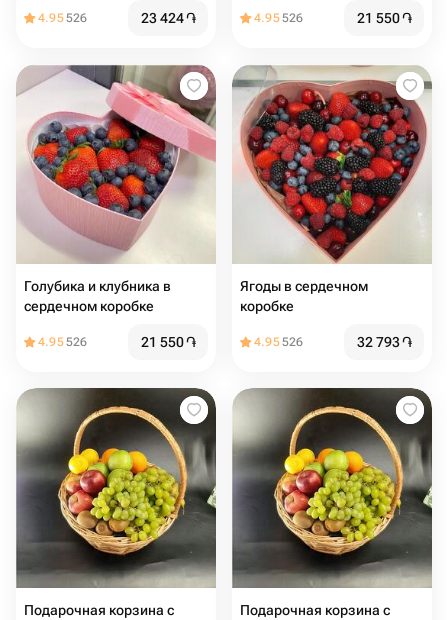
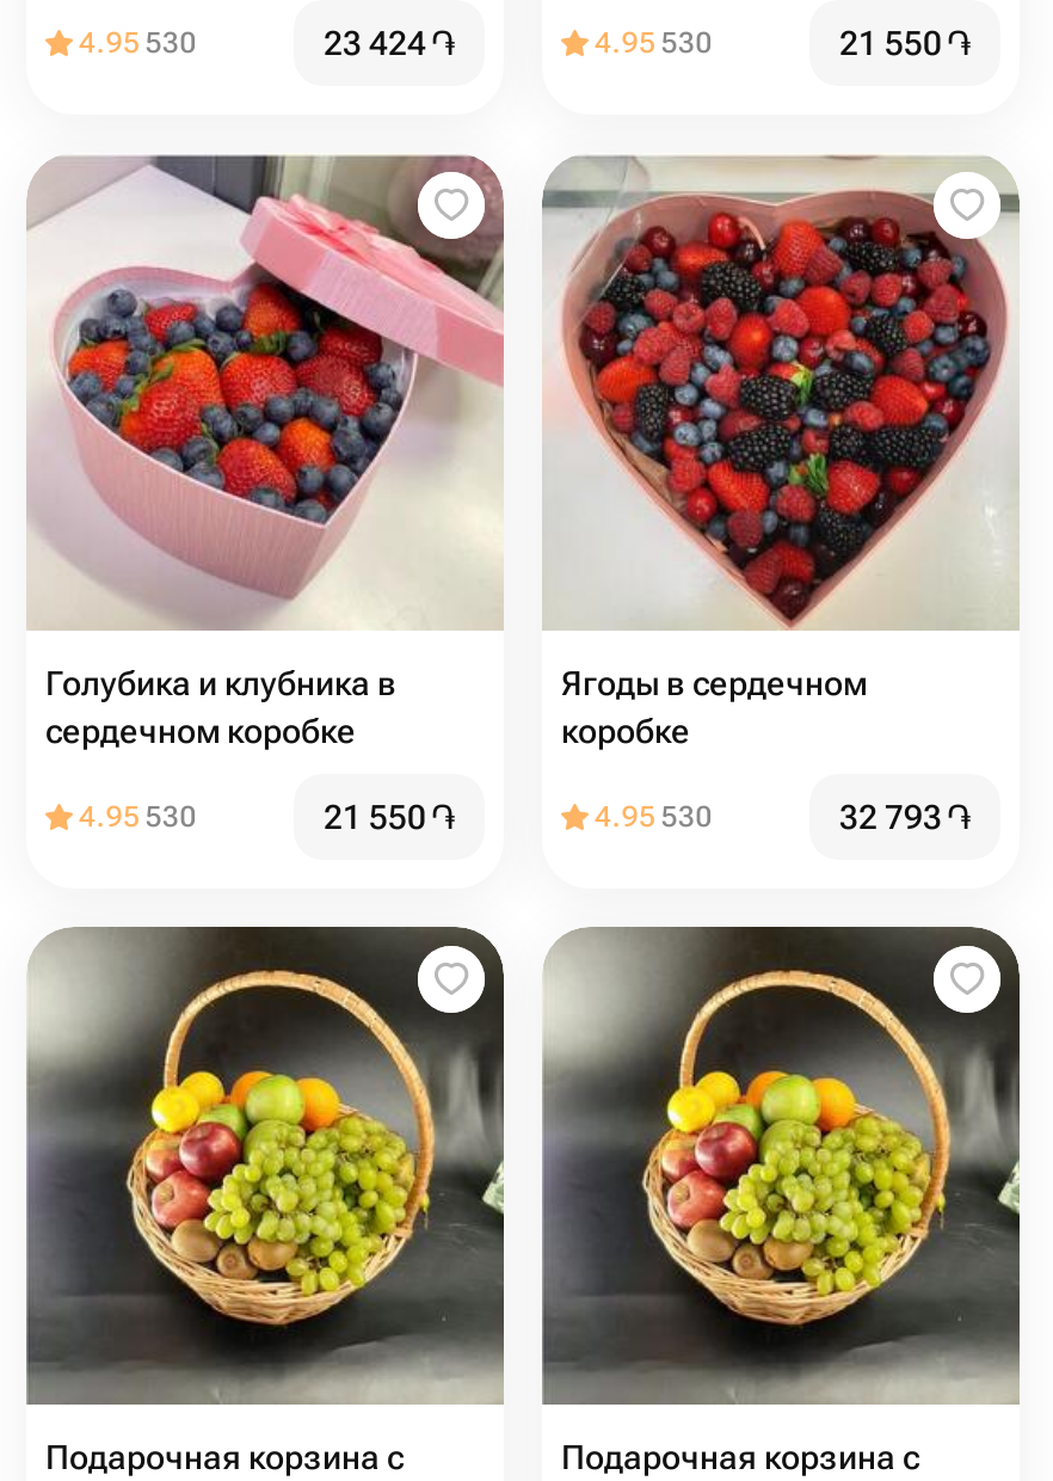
- 4.95 526
+ 4.95 530

- 4.95 526
+ 4.95 530

- 4.95 526
+ 4.95 530

- 4.95 526
+ 4.95 530
